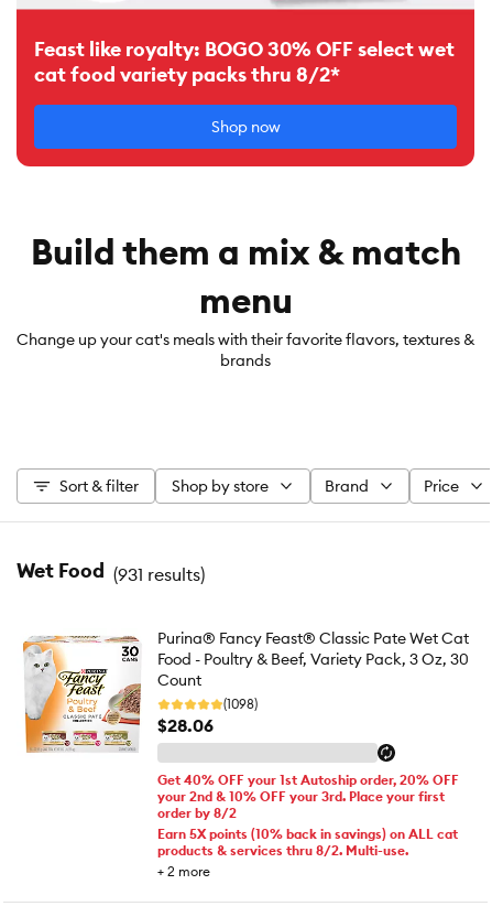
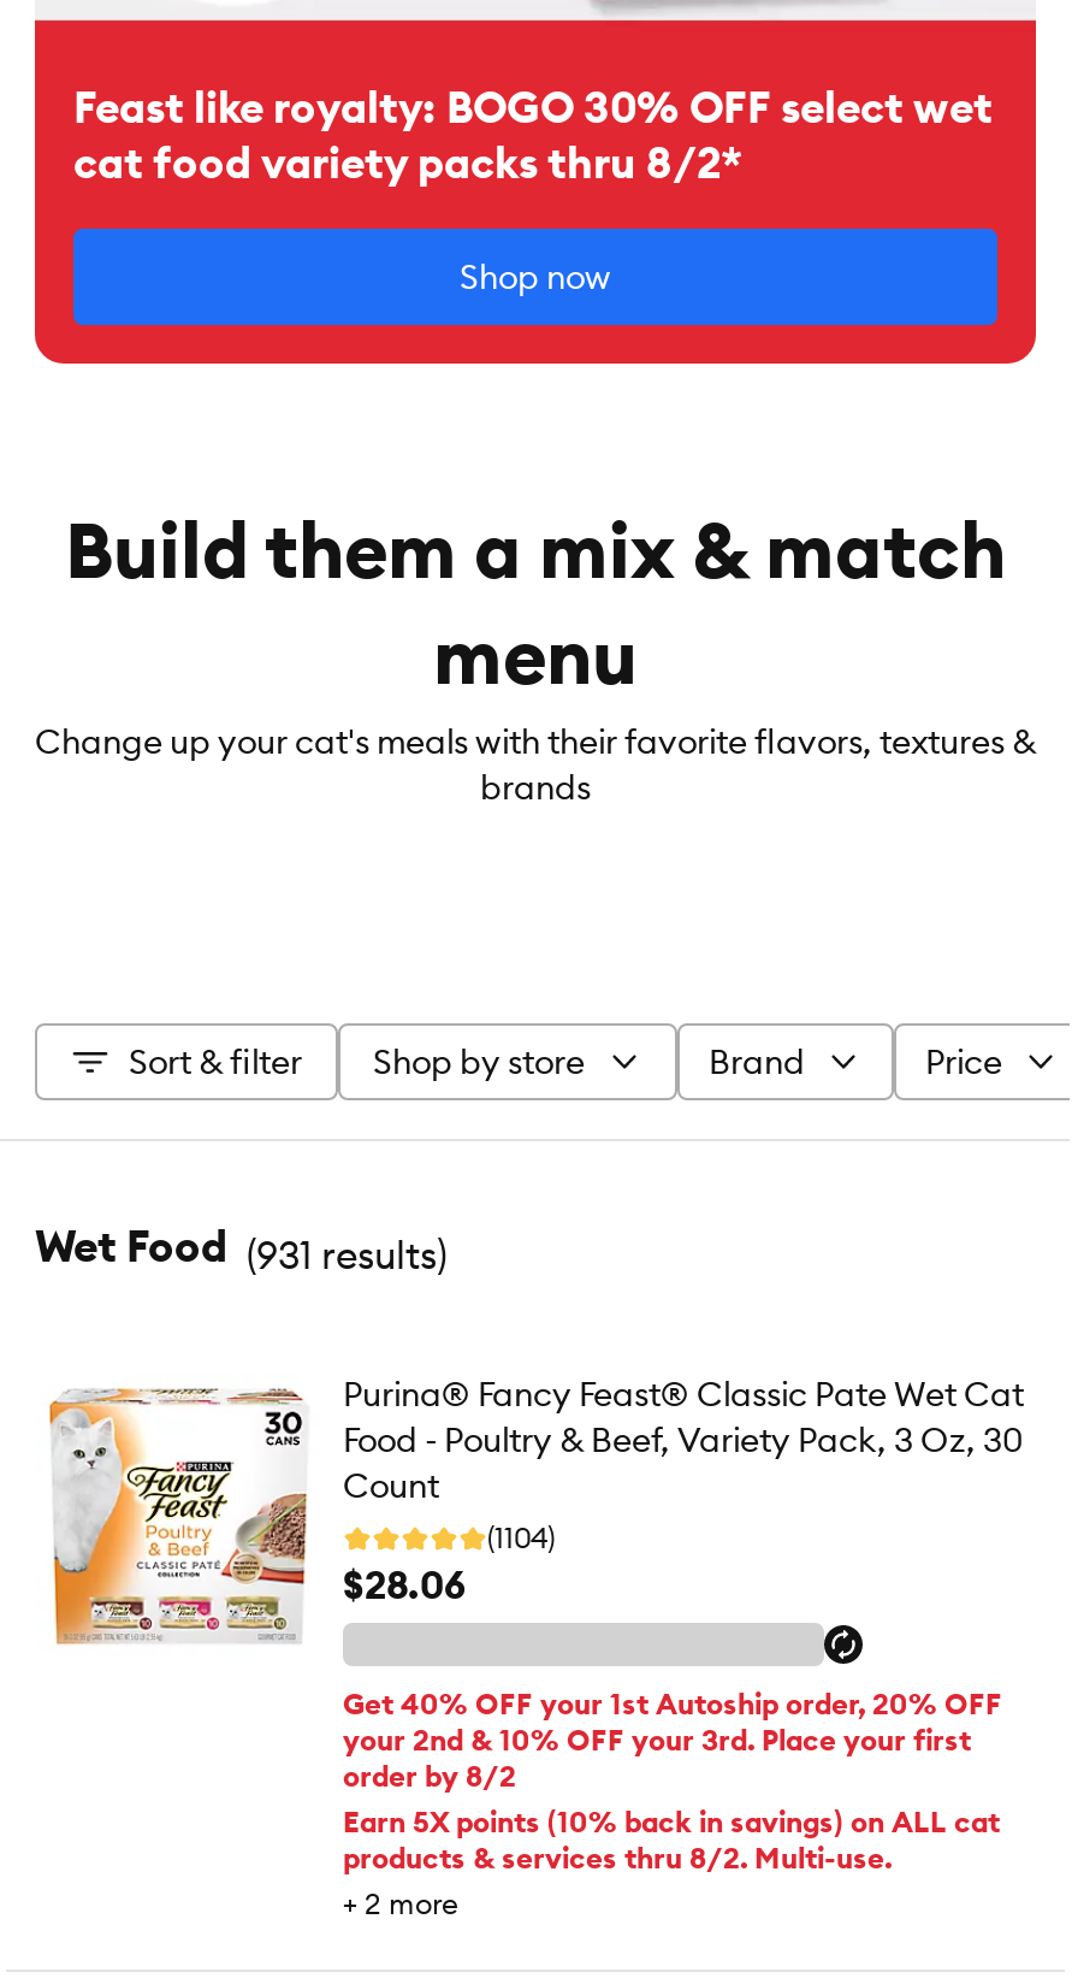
- (1098)
+ (1104)
